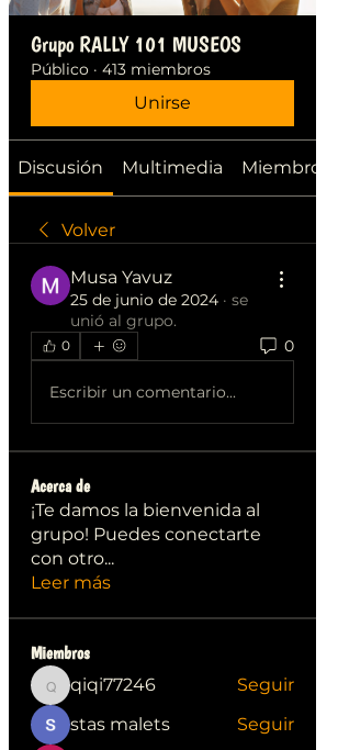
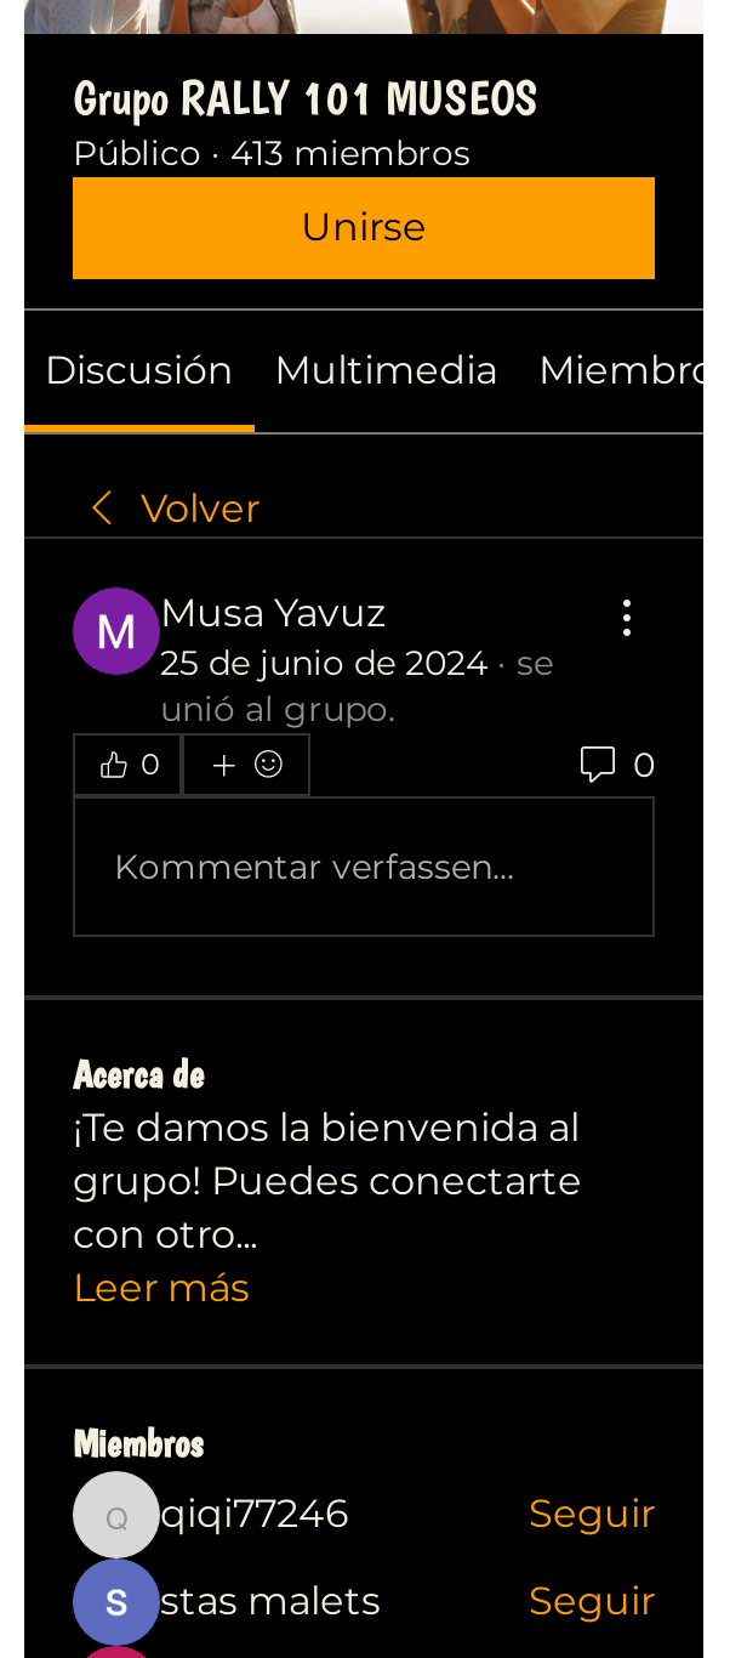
- Escribir un comentario...
+ Kommentar verfassen...
